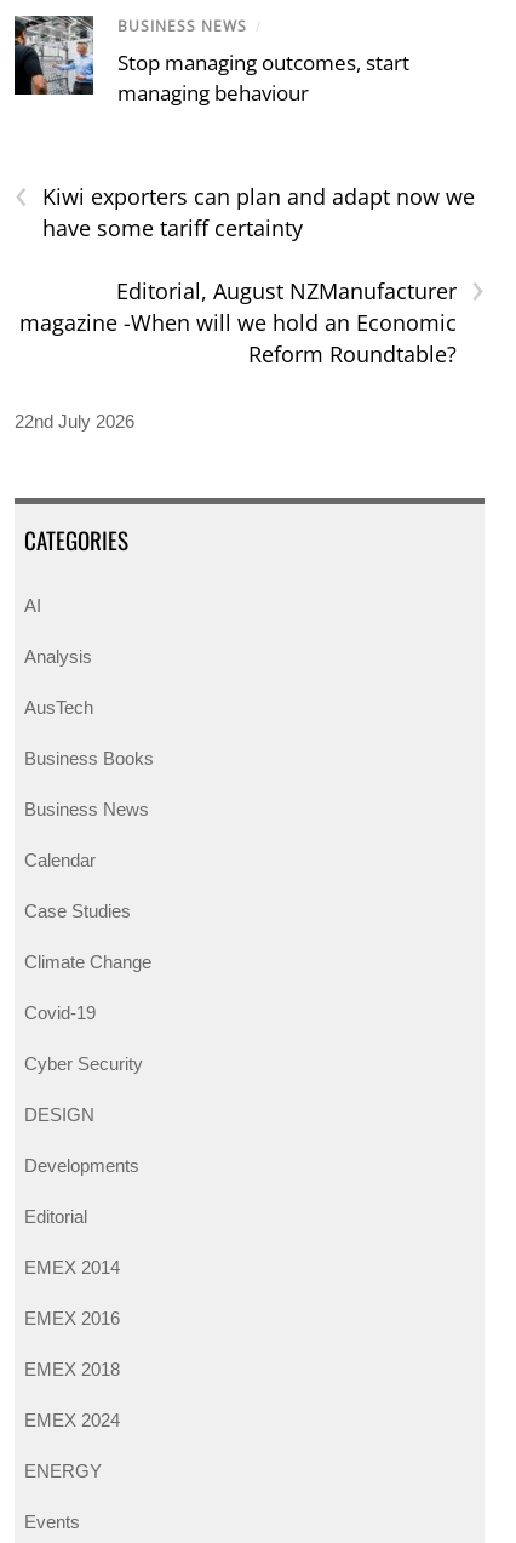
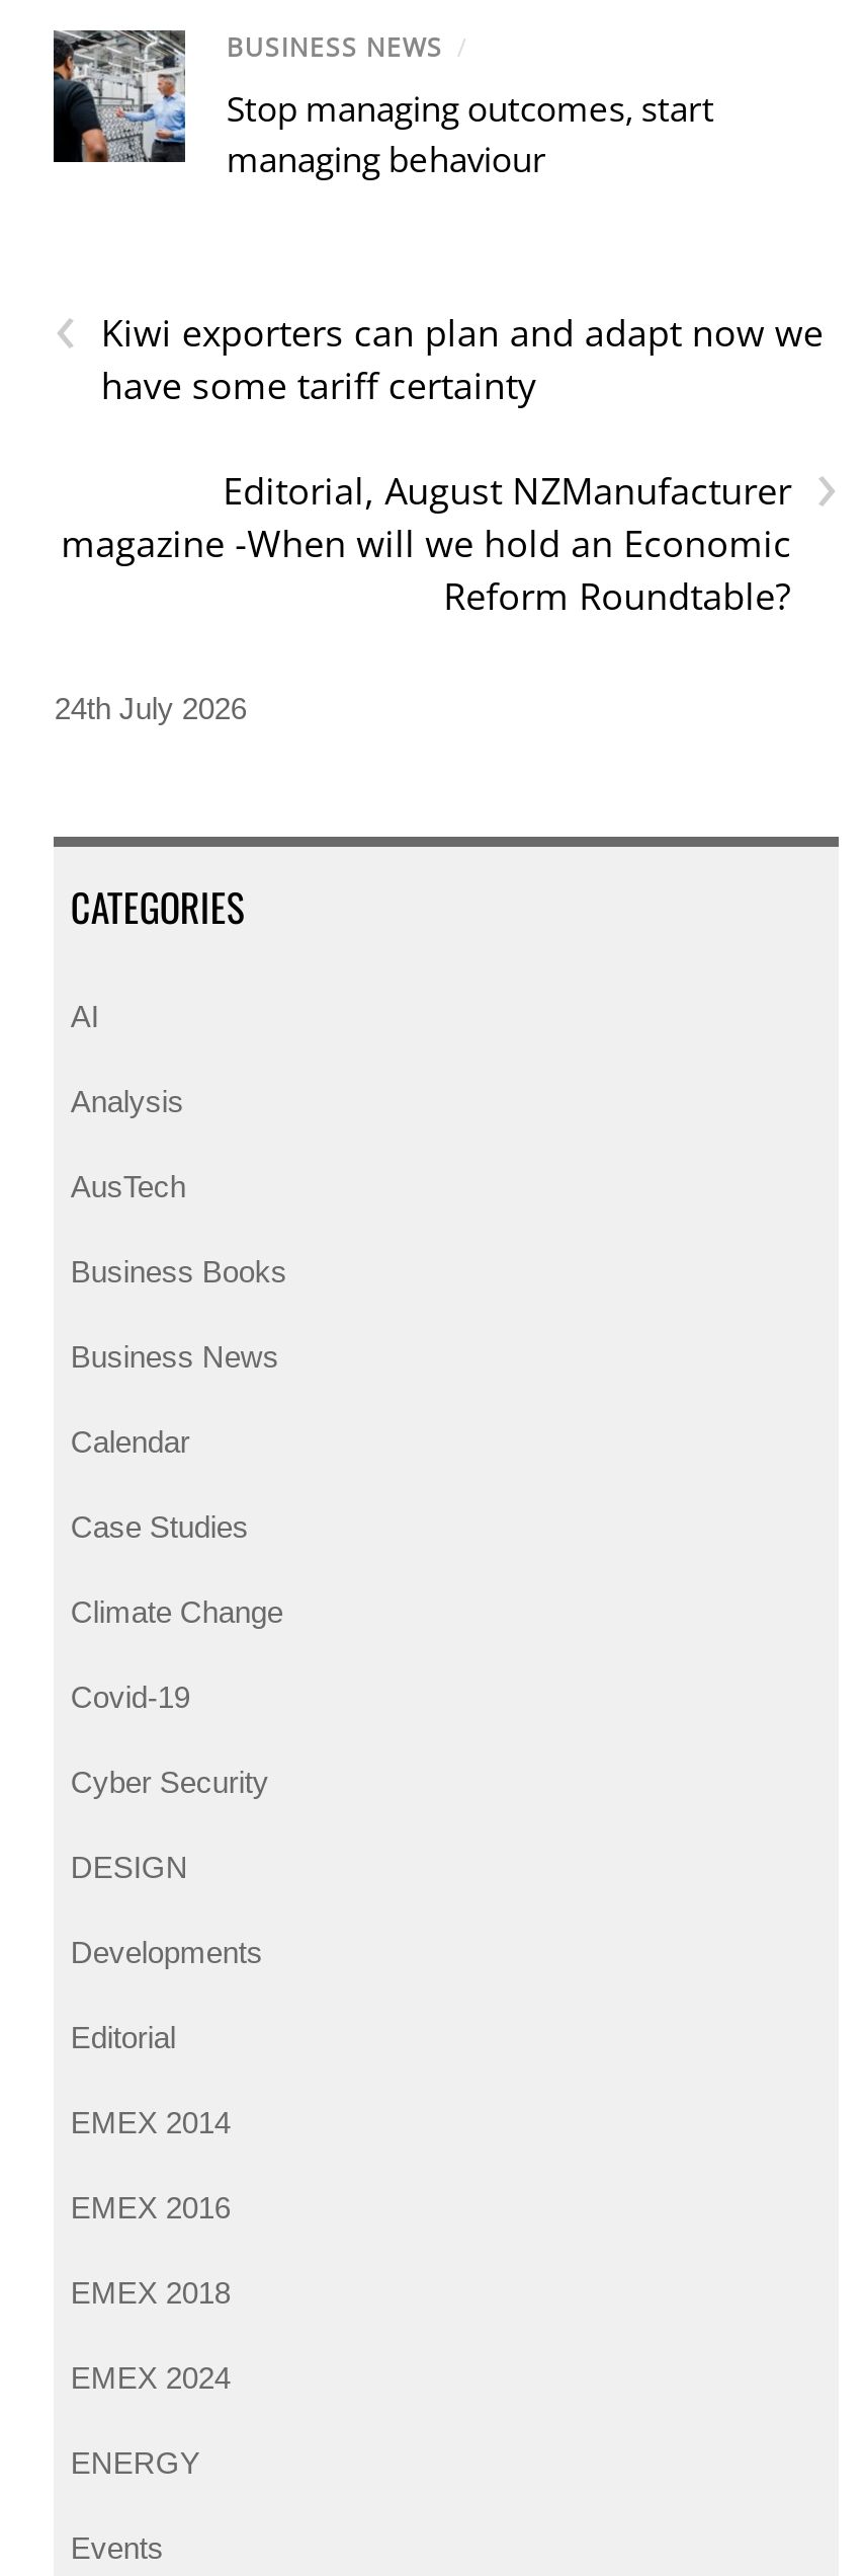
- 22nd July 2026
+ 24th July 2026
